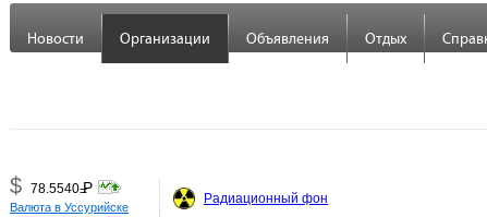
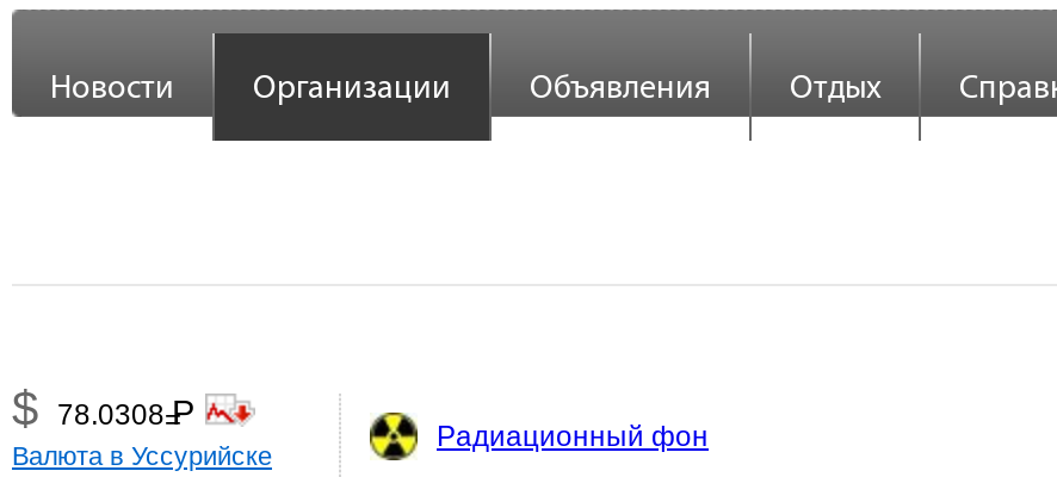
- $ 78.5540= Р
+ $ 78.0308= Р
